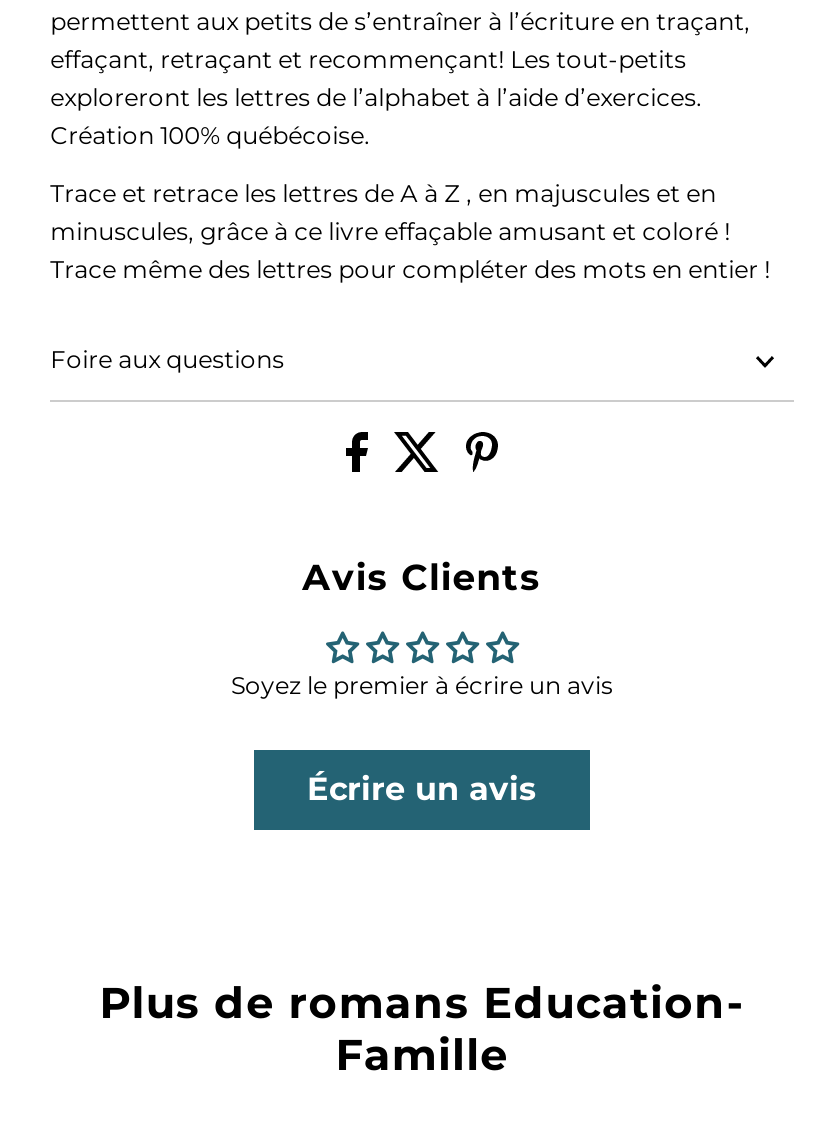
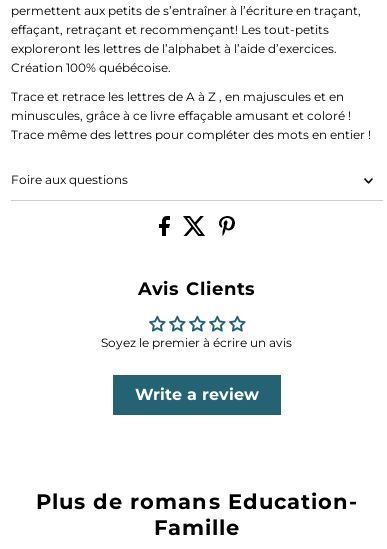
- Écrire un avis
+ Write a review
